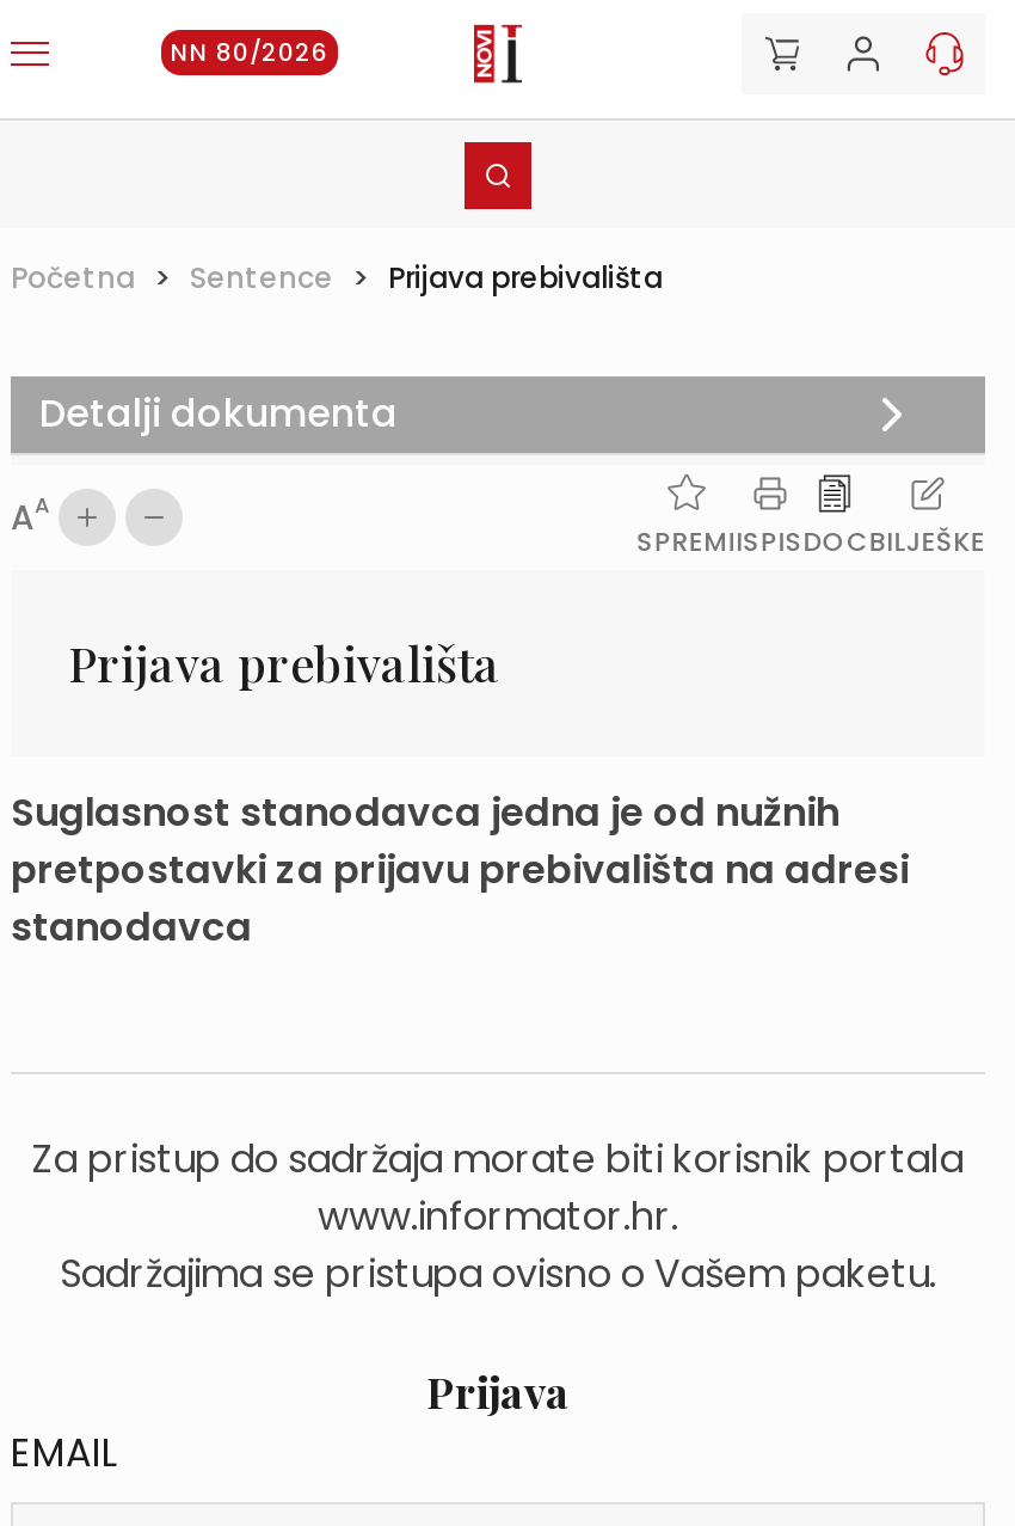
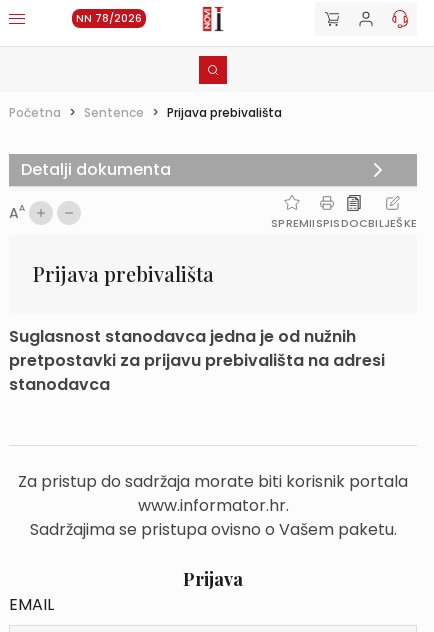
- NN 80/2026
+ NN 78/2026
